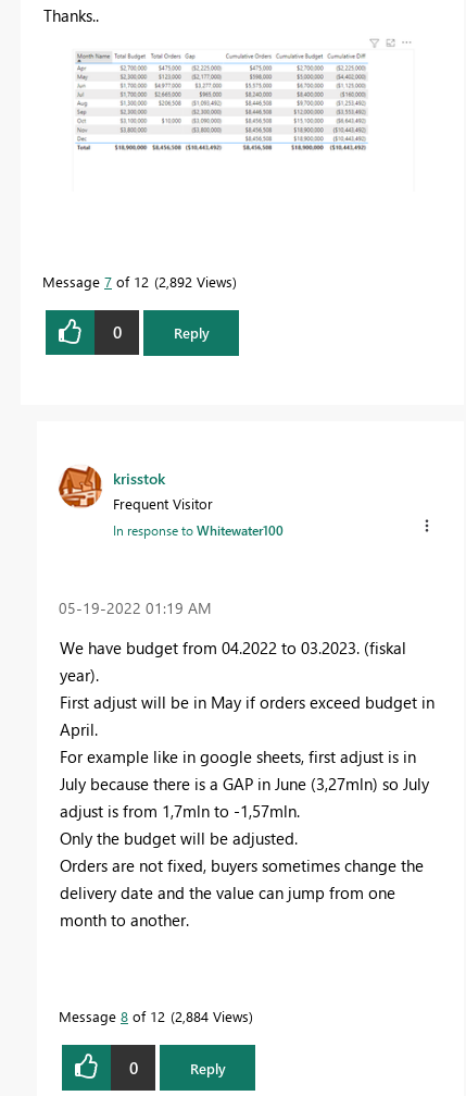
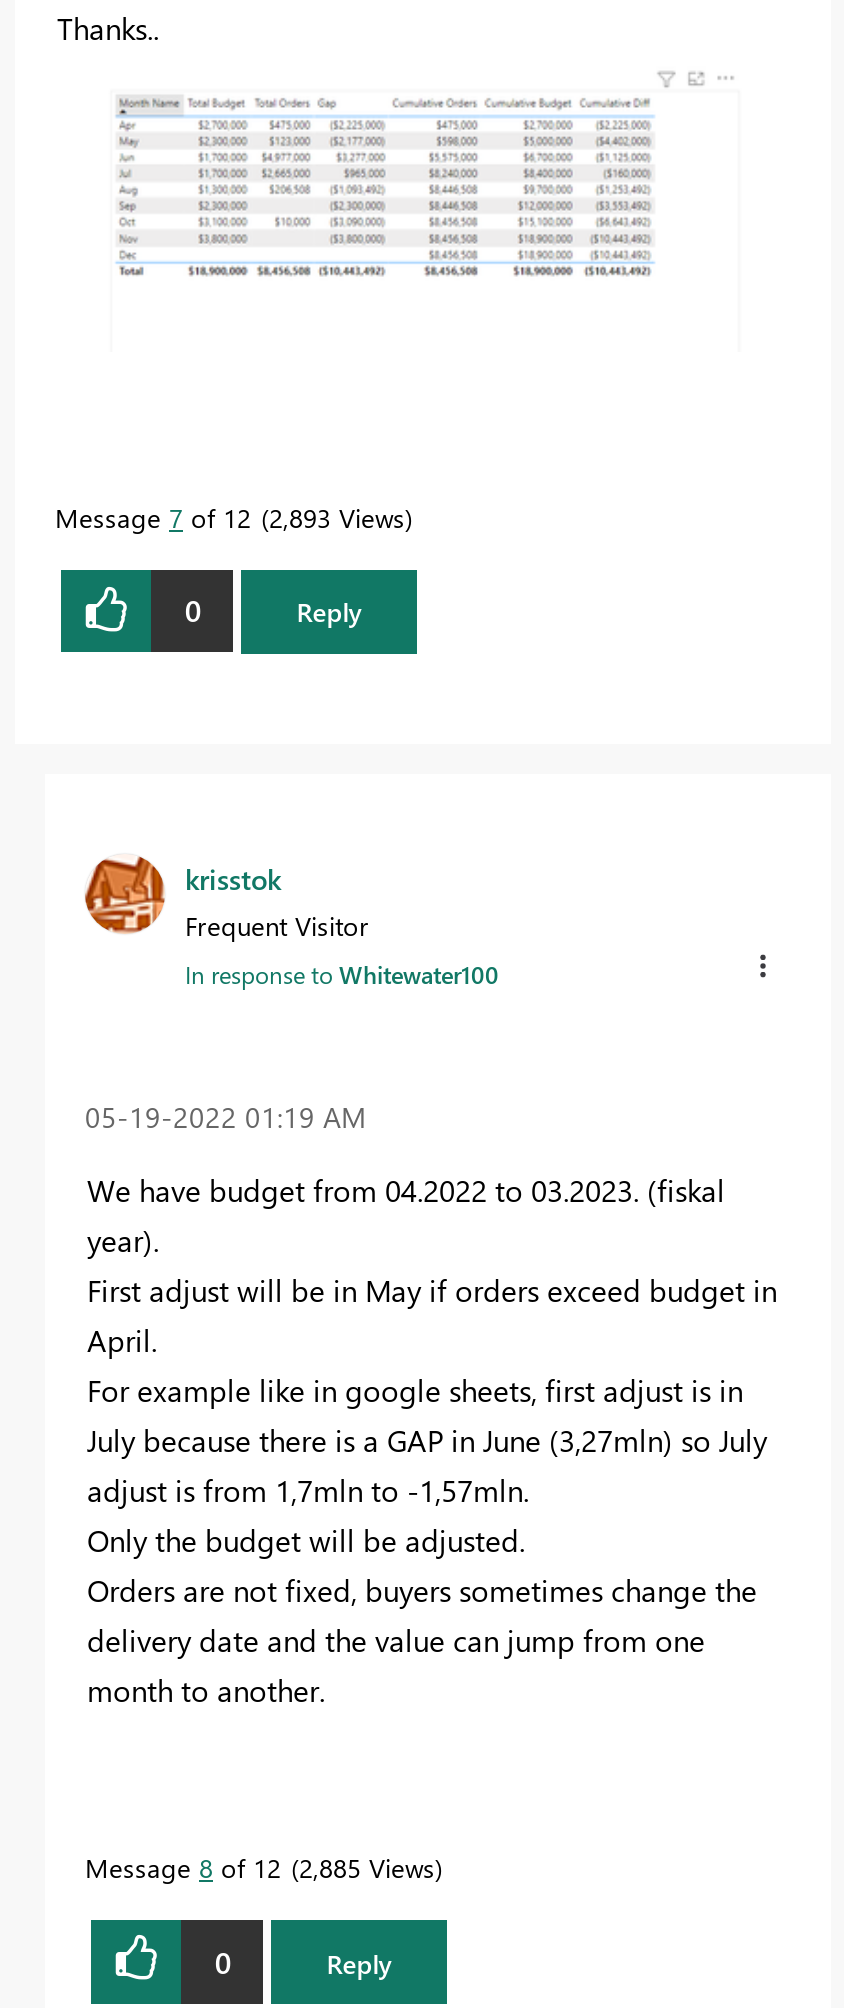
- Message 7 of 12 2,892 Views
+ Message 7 of 12 2,893 Views

- Message 8 of 12 2,884 Views
+ Message 8 of 12 2,885 Views
